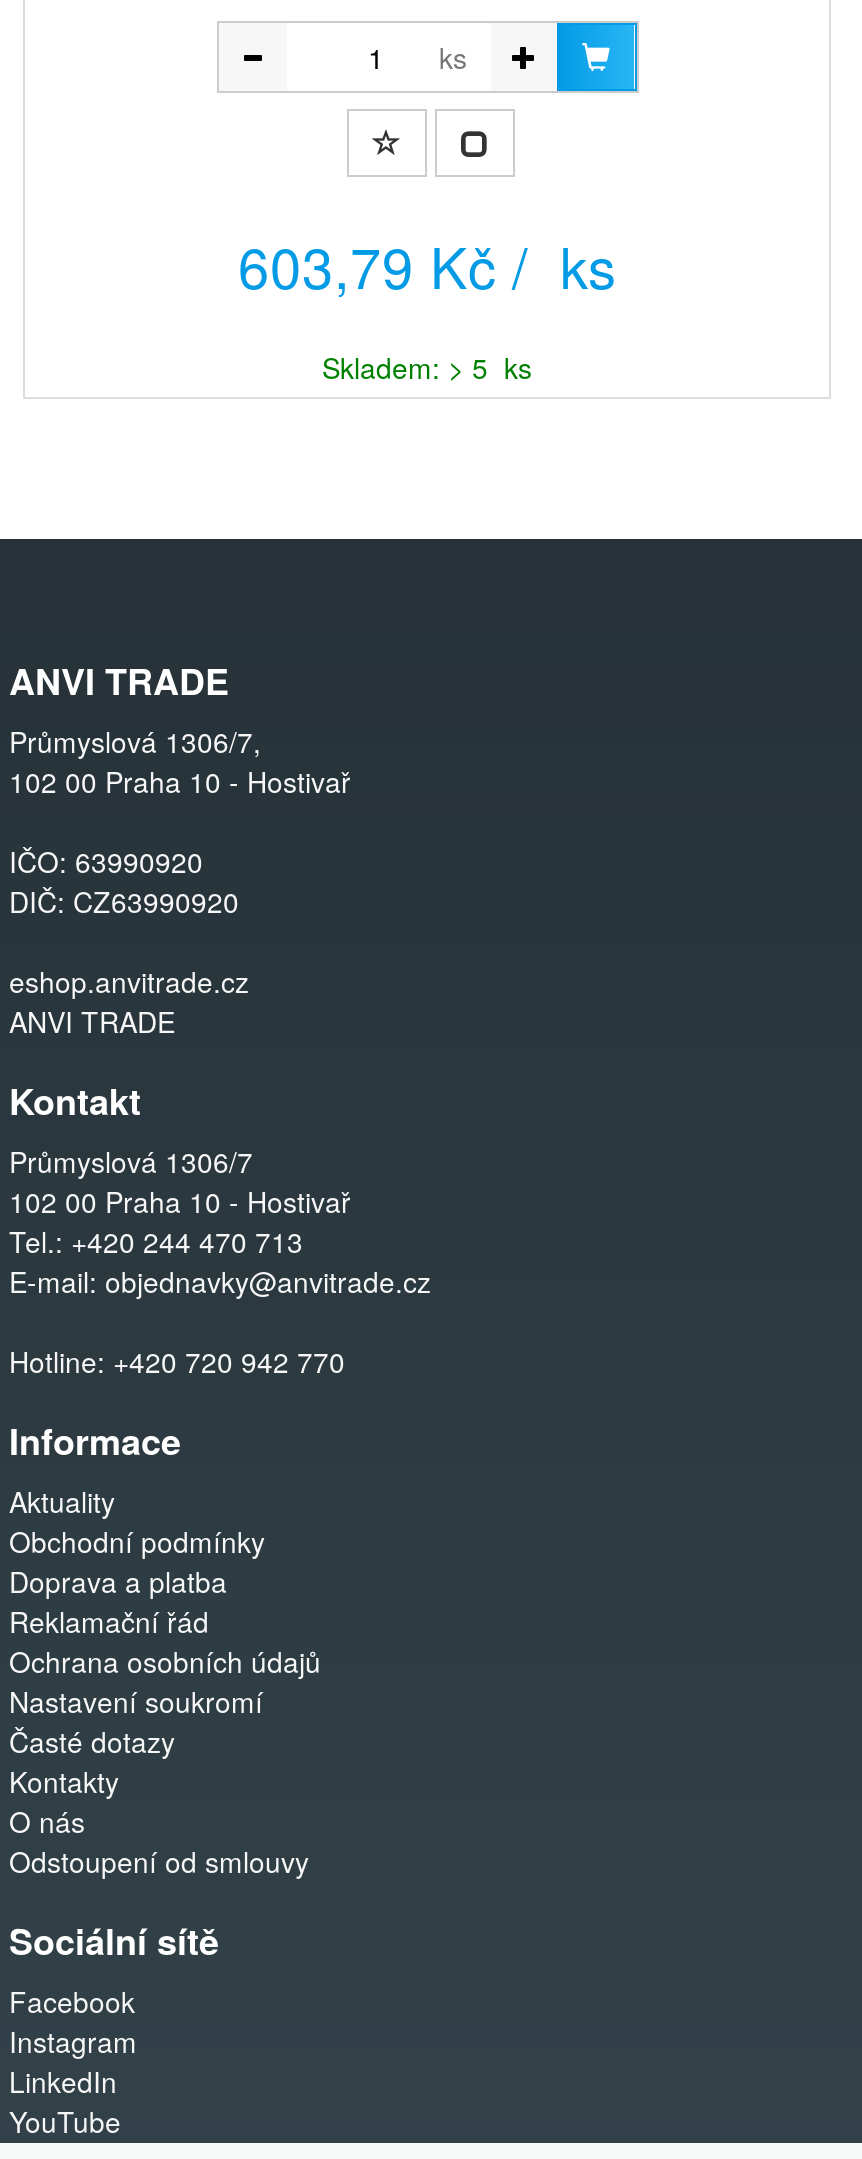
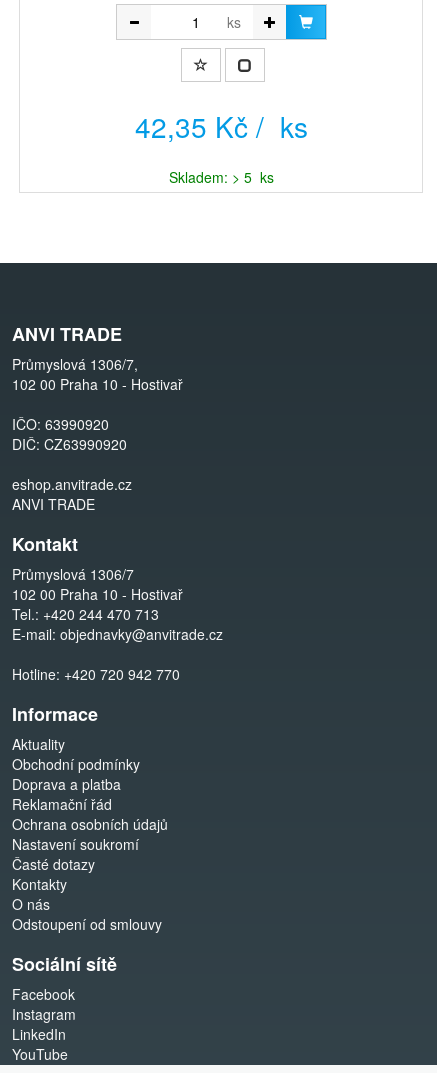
- 603,79 Kč / ks
+ 42,35 Kč / ks
